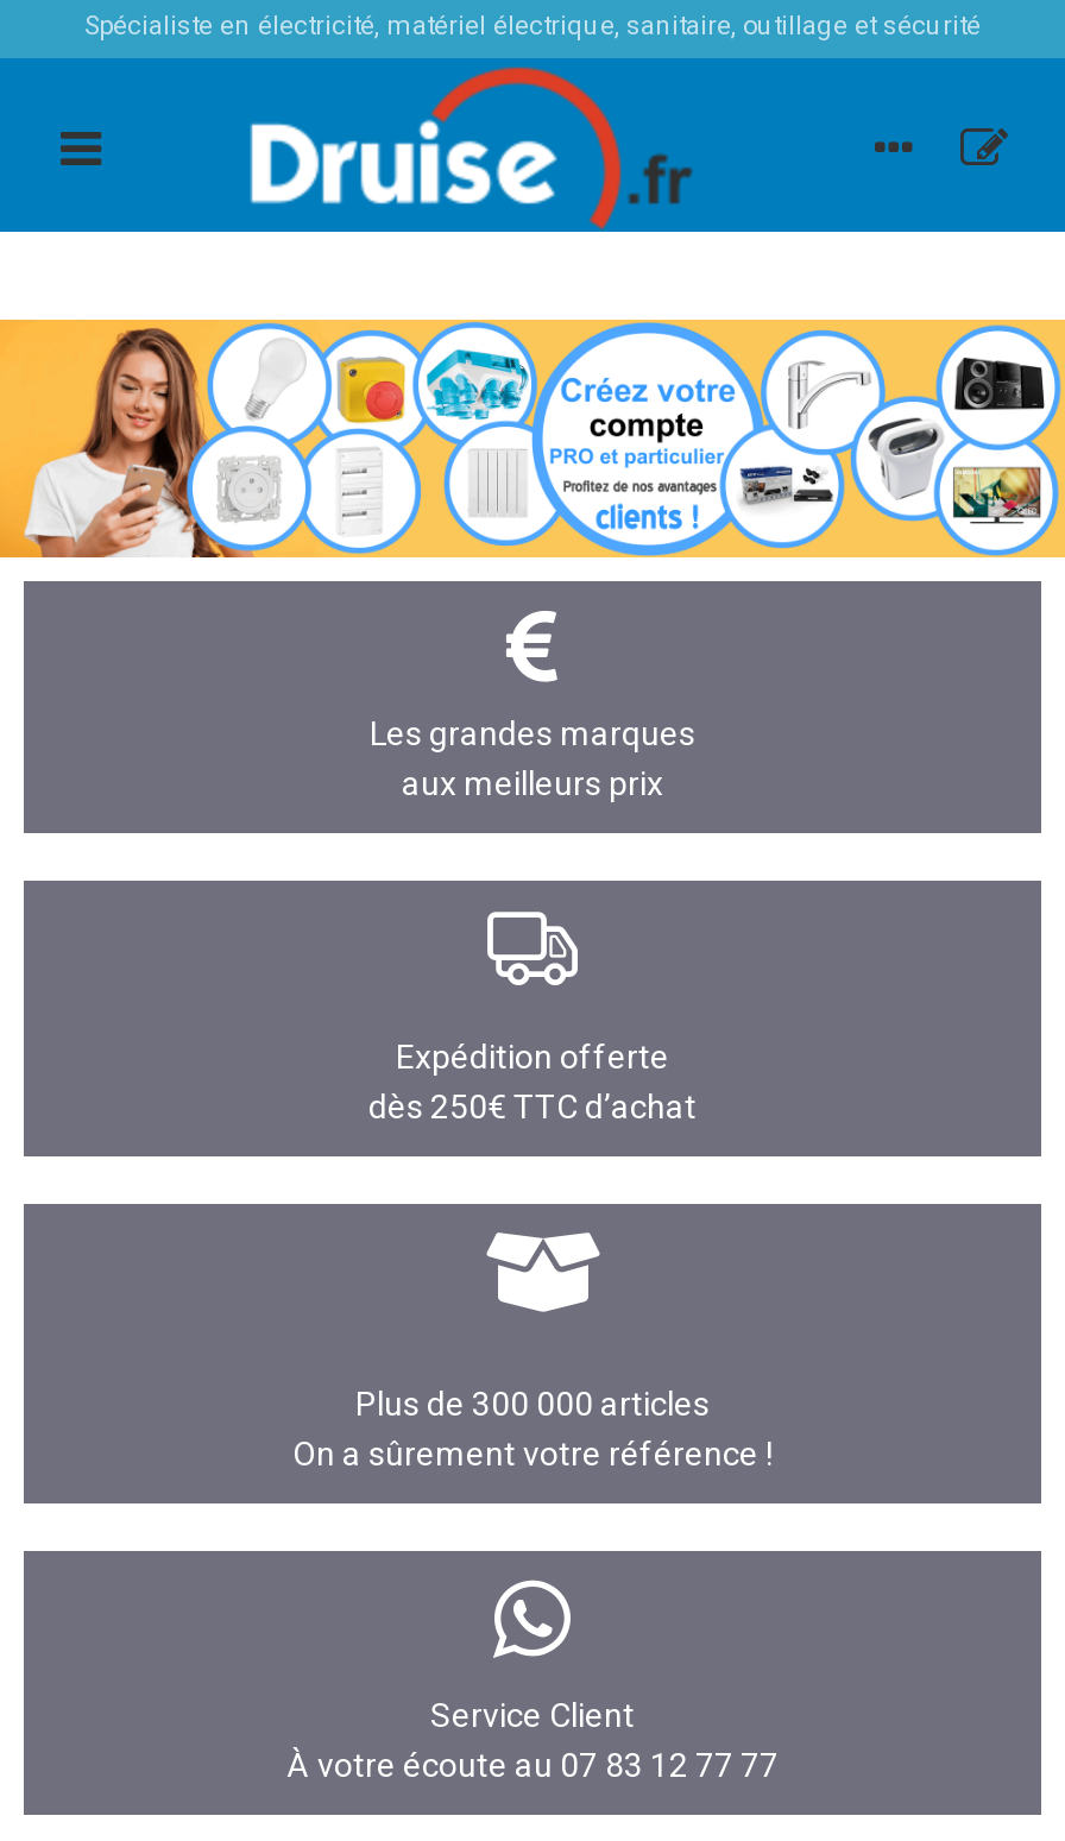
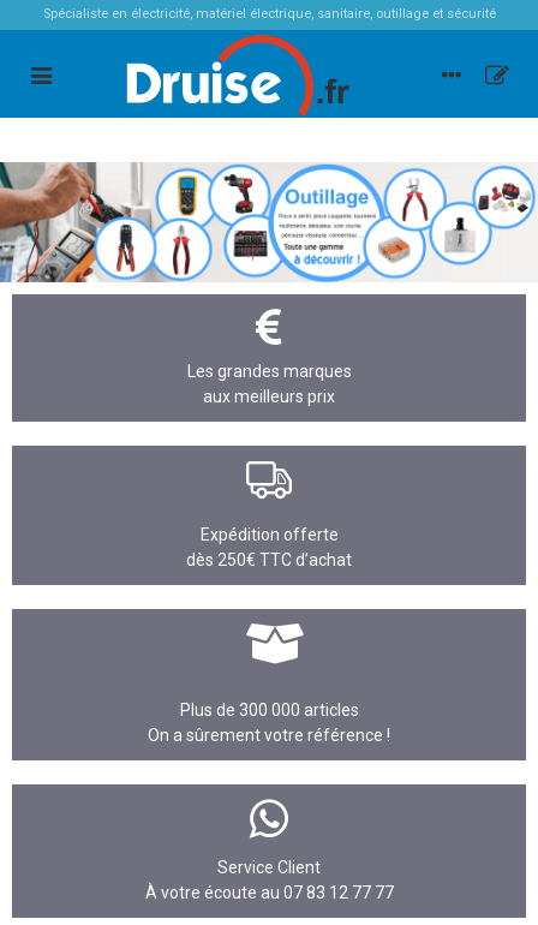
- [image]
+ [image]
